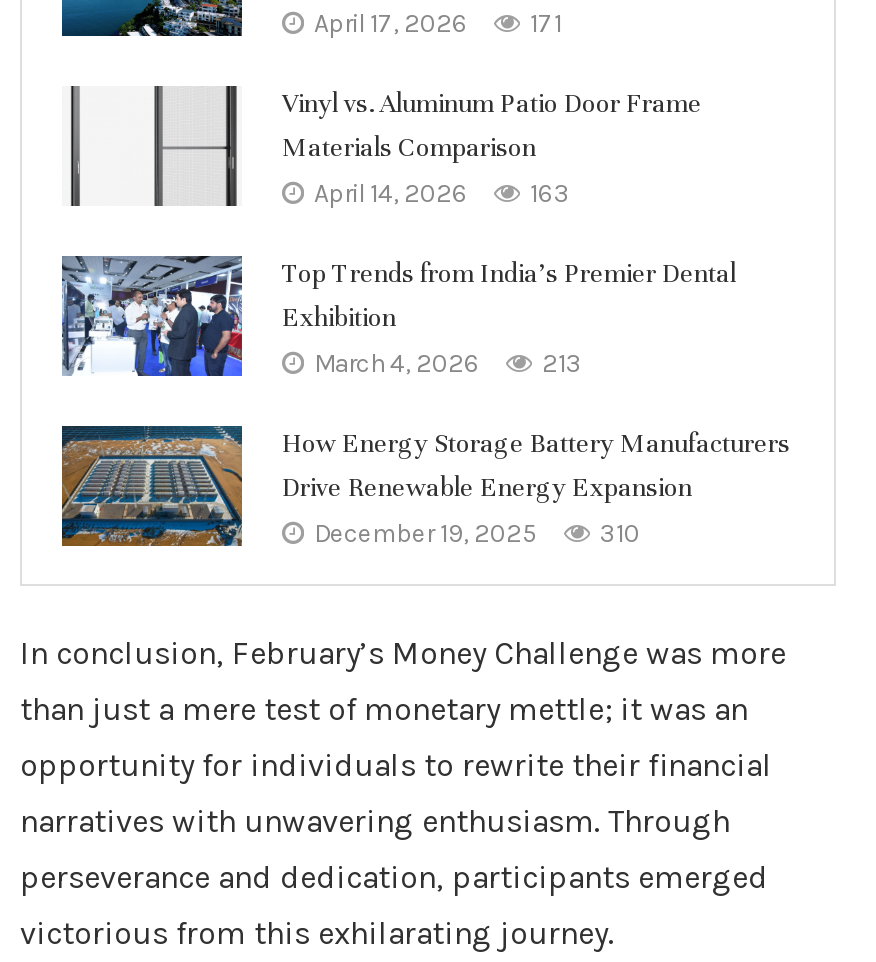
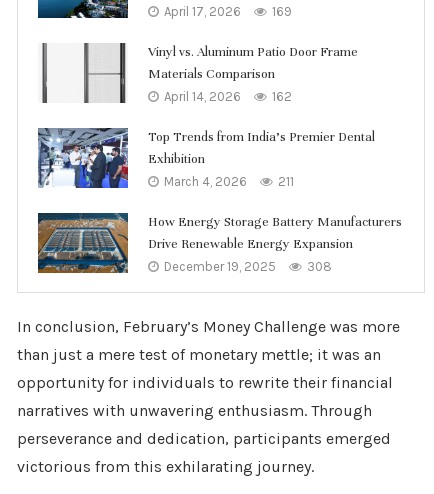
- 171
+ 169

- 163
+ 162

- 213
+ 211

- 310
+ 308
